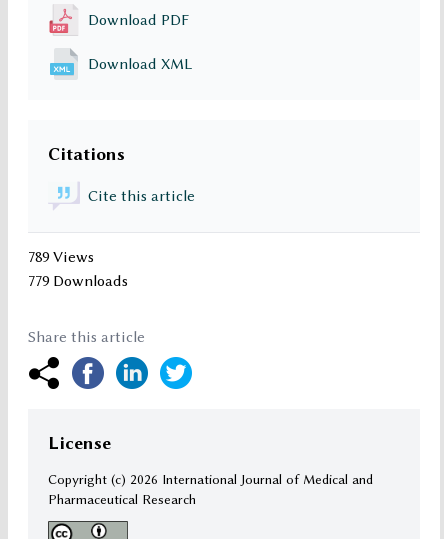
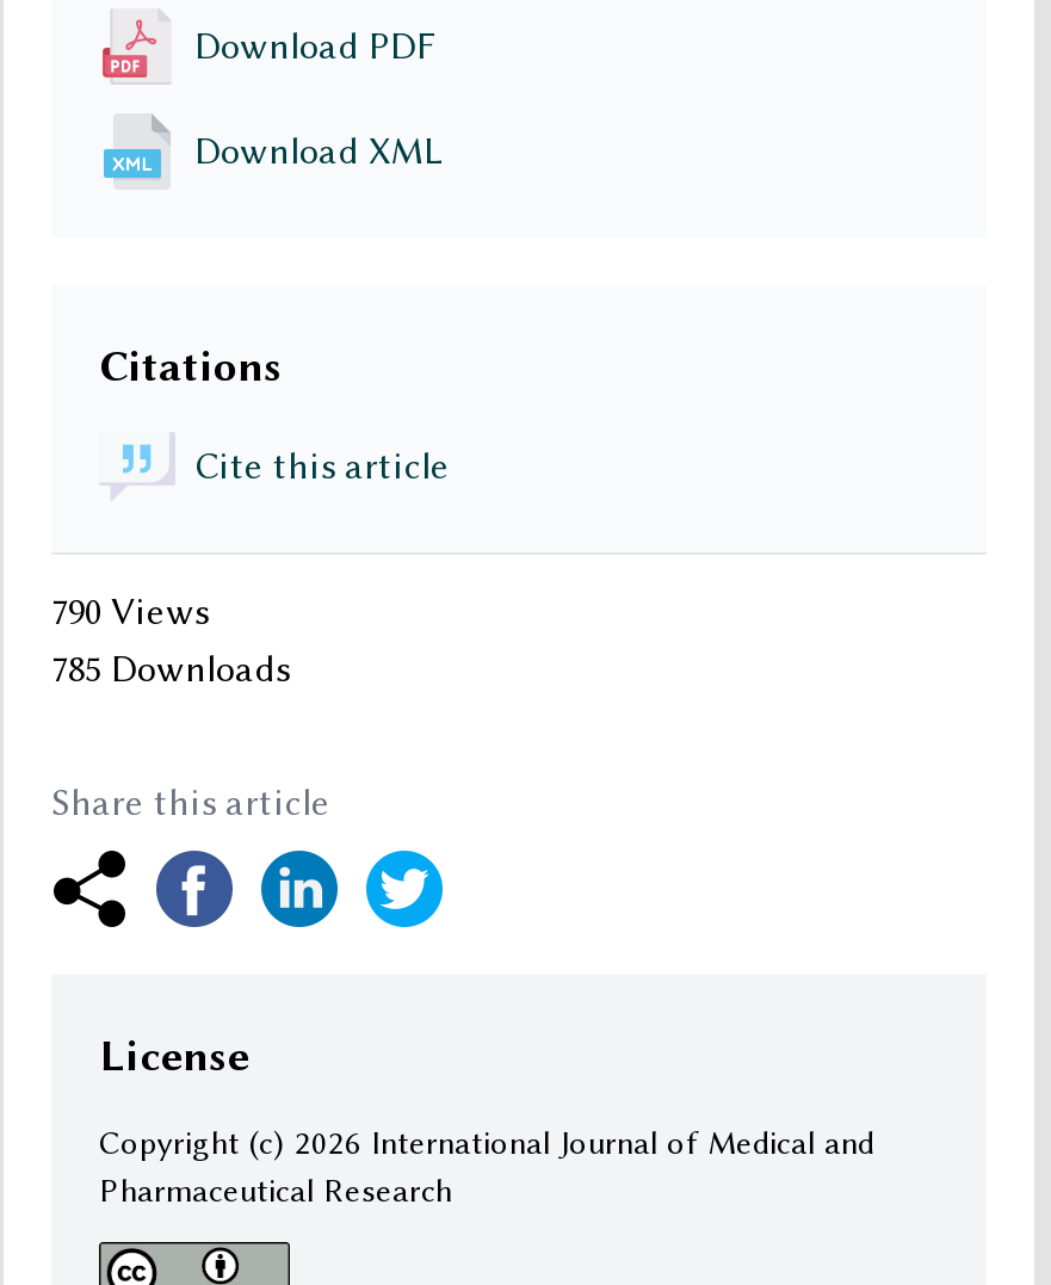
- 789 Views
+ 790 Views

- 779 Downloads
+ 785 Downloads
